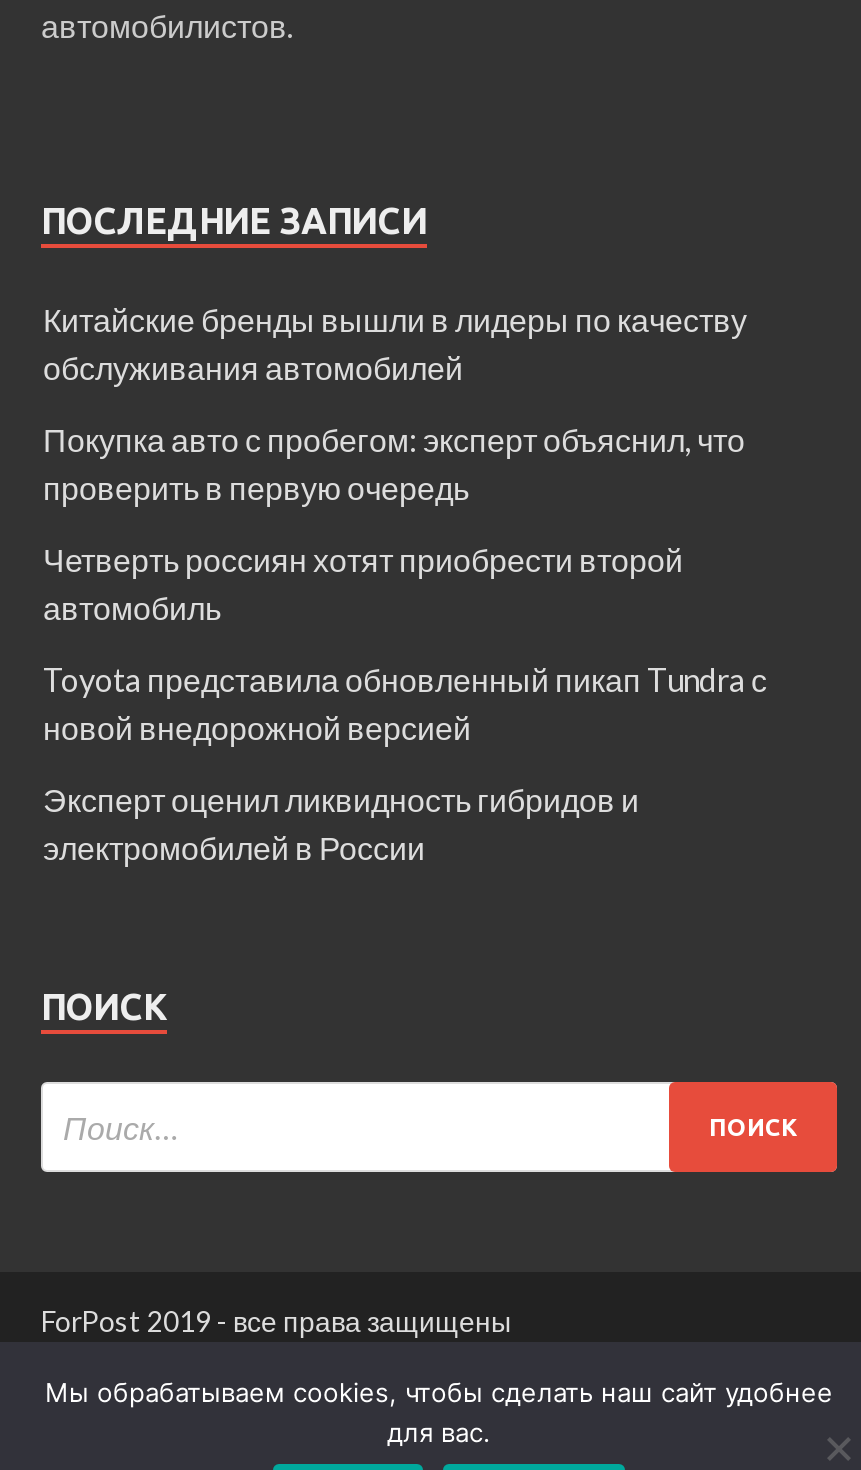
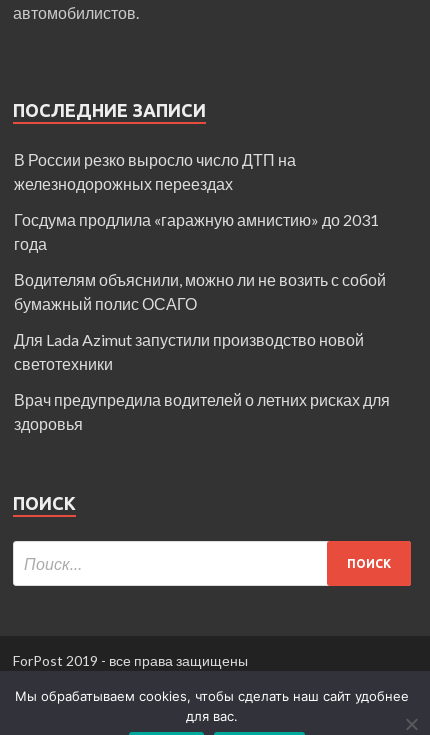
- Китайские бренды вышли в лидеры по качеству
- обслуживания автомобилей
+ В России резко выросло число ДТП на
+ железнодорожных переездах

- Покупка авто с пробегом: эксперт объяснил, что
- проверить в первую очередь
+ Госдума продлила «гаражную амнистию» до 2031
+ года

- Четверть россиян хотят приобрести второй
- автомобиль
+ Водителям объяснили, можно ли не возить с собой
+ бумажный полис ОСАГО

- Toyota представила обновленный пикап Tundra с
- новой внедорожной версией
+ Для Lada Azimut запустили производство новой
+ светотехники

- Эксперт оценил ликвидность гибридов и
- электромобилей в России
+ Врач предупредила водителей о летних рисках для
+ здоровья
